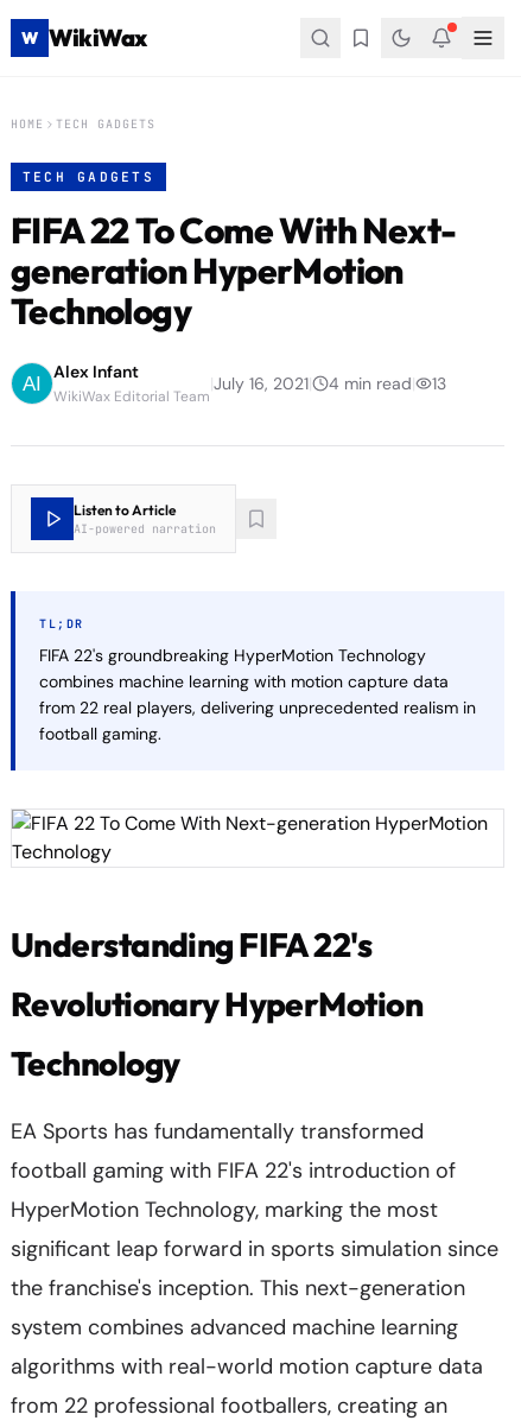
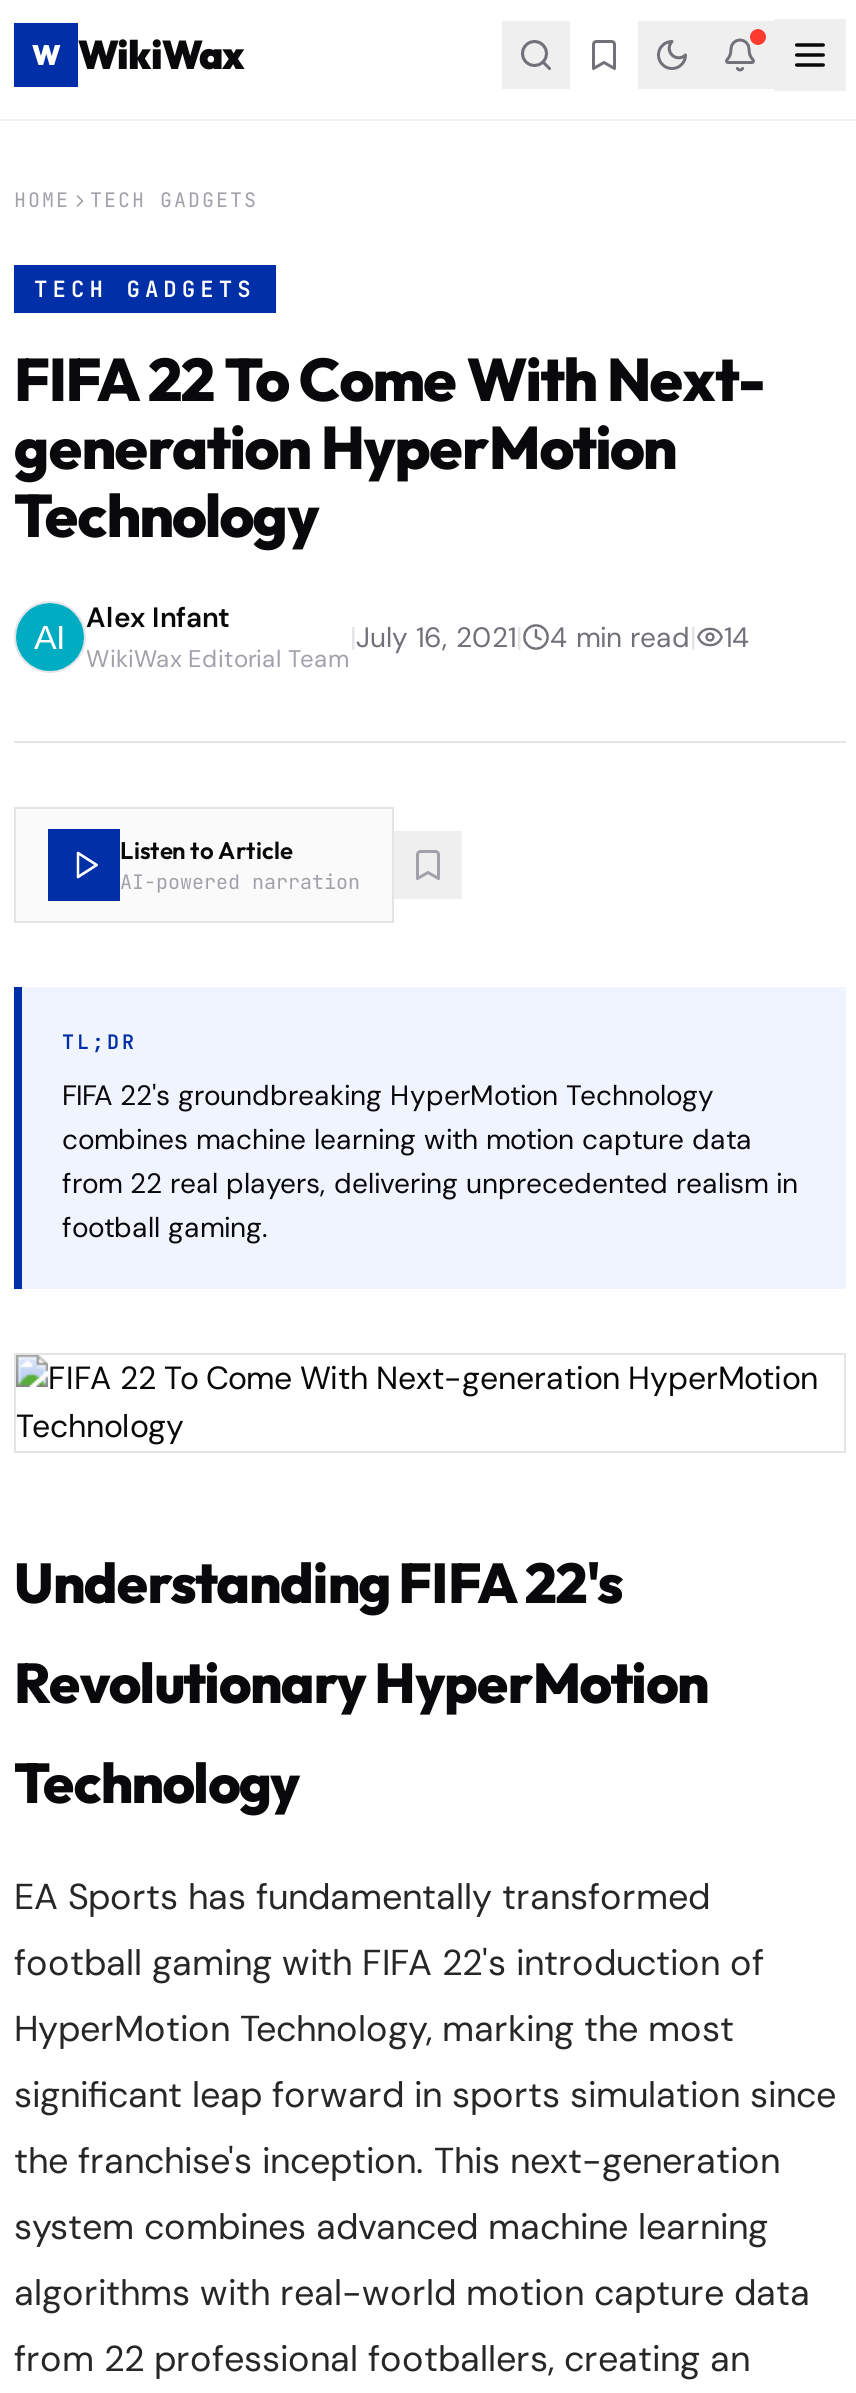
- 13
+ 14
